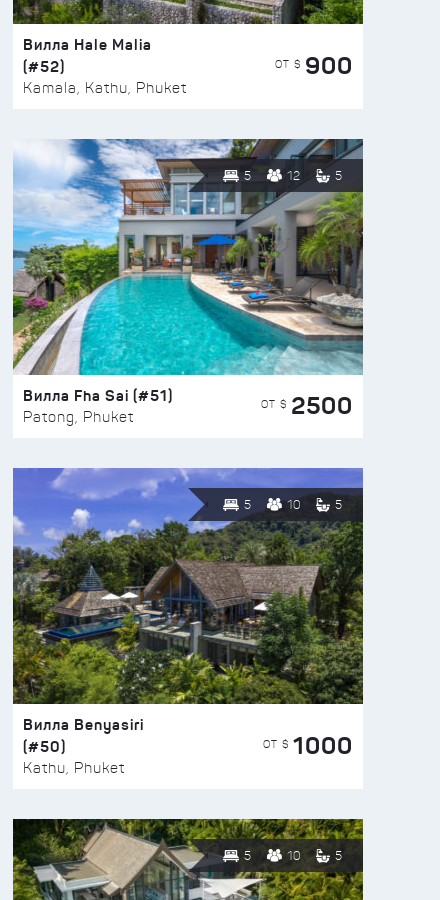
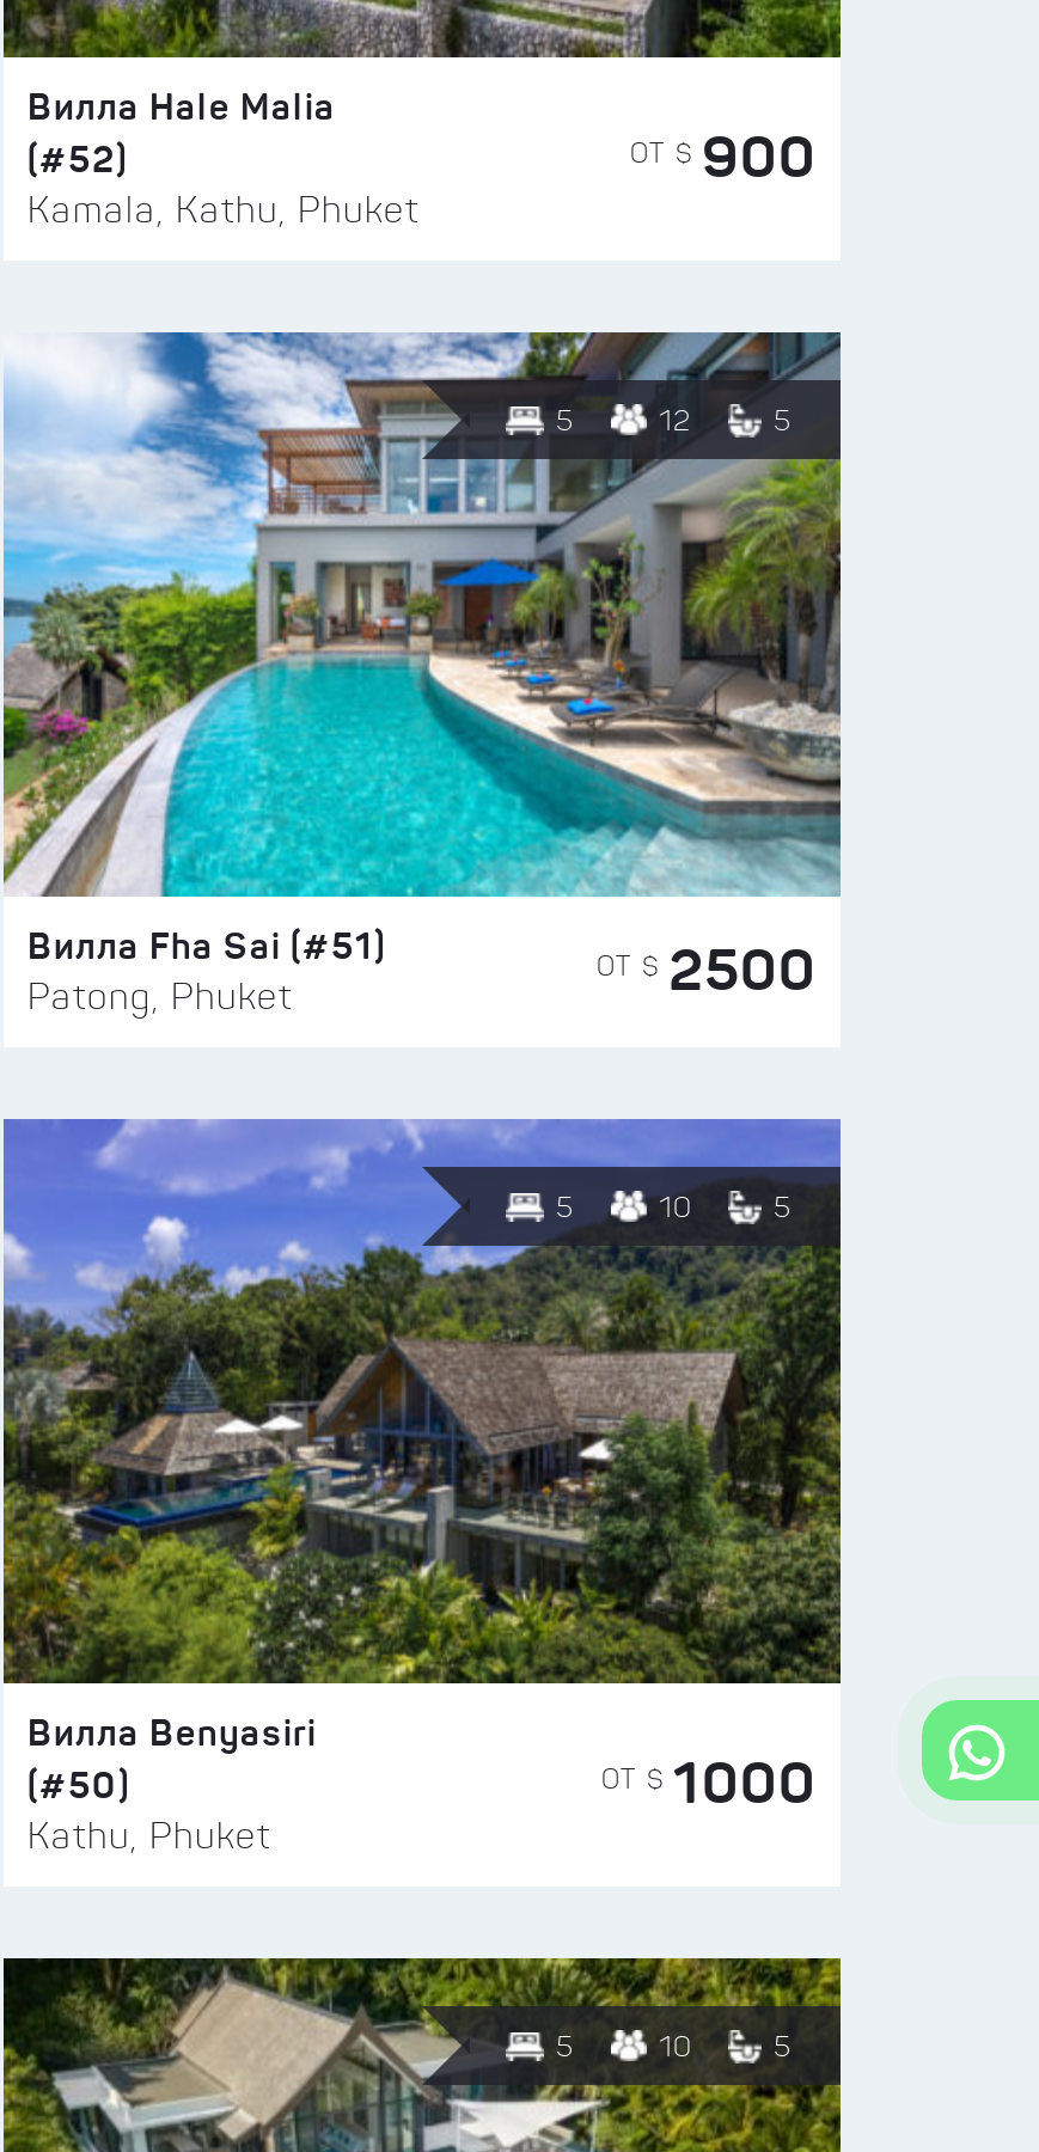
+ [image]
